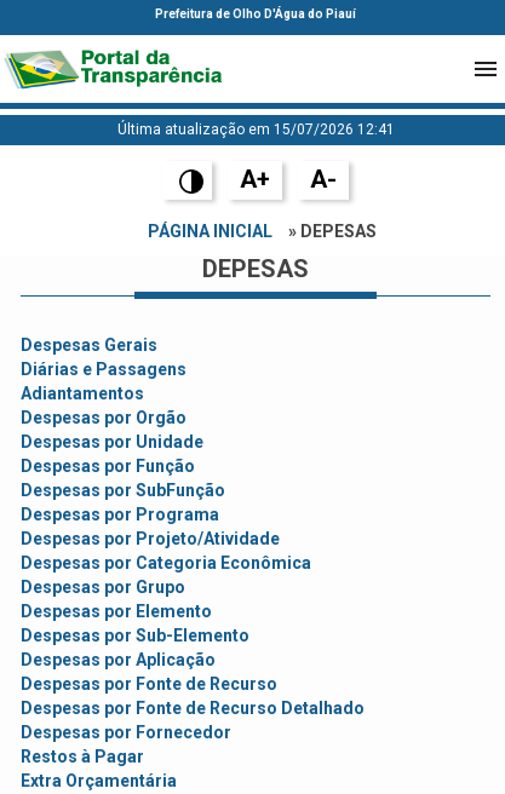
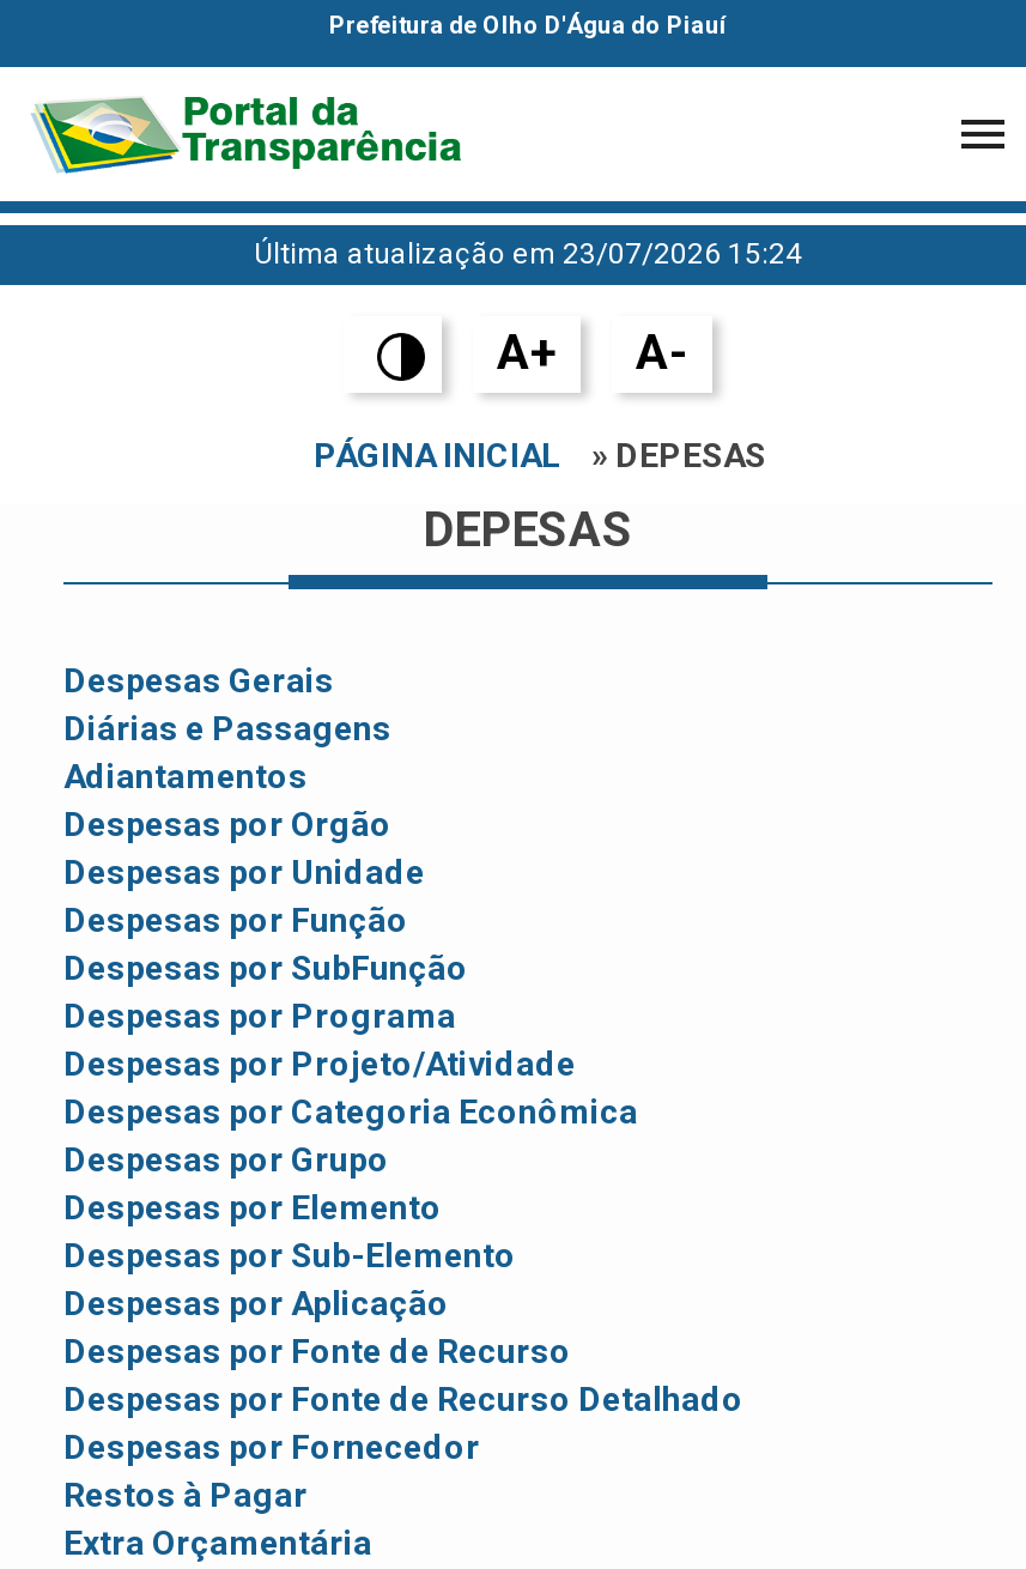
- Última atualização em 15/07/2026 12:41
+ Última atualização em 23/07/2026 15:24
